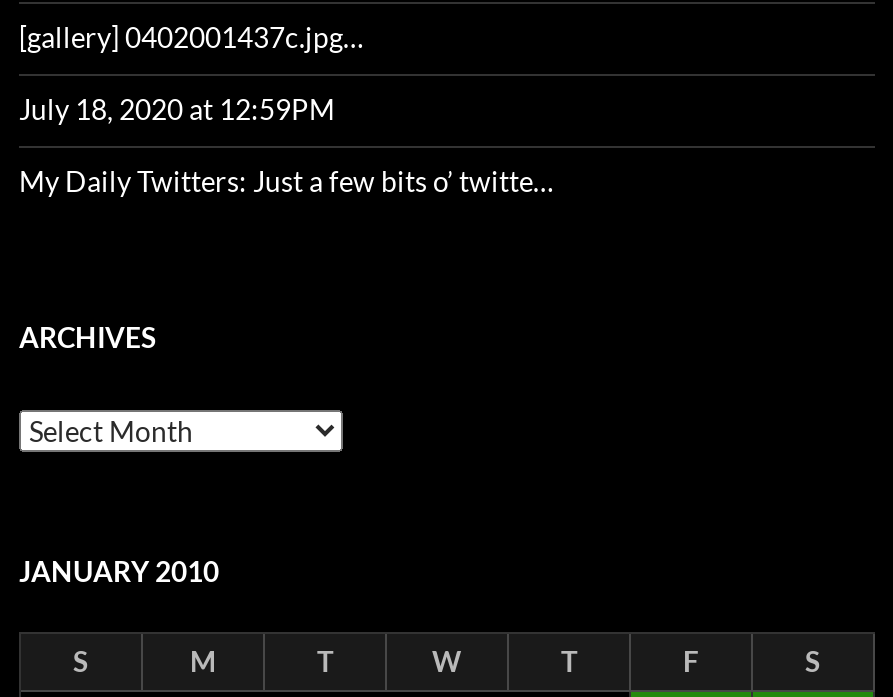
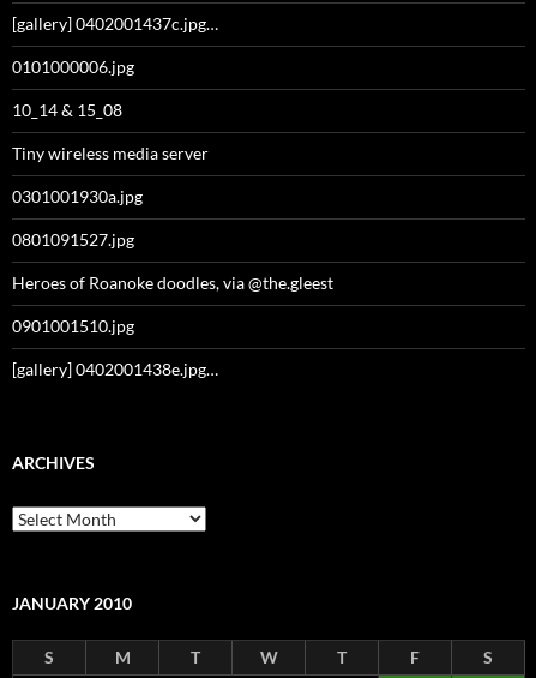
- July 18, 2020 at 12:59PM
- My Daily Twitters: Just a few bits o’ twitte…
+ 0101000006.jpg
+ 10_14 & 15_08
+ Tiny wireless media server
+ 0301001930a.jpg
+ 0801091527.jpg
+ Heroes of Roanoke doodles, via @the.gleest
+ 0901001510.jpg
+ [gallery] 0402001438e.jpg…
